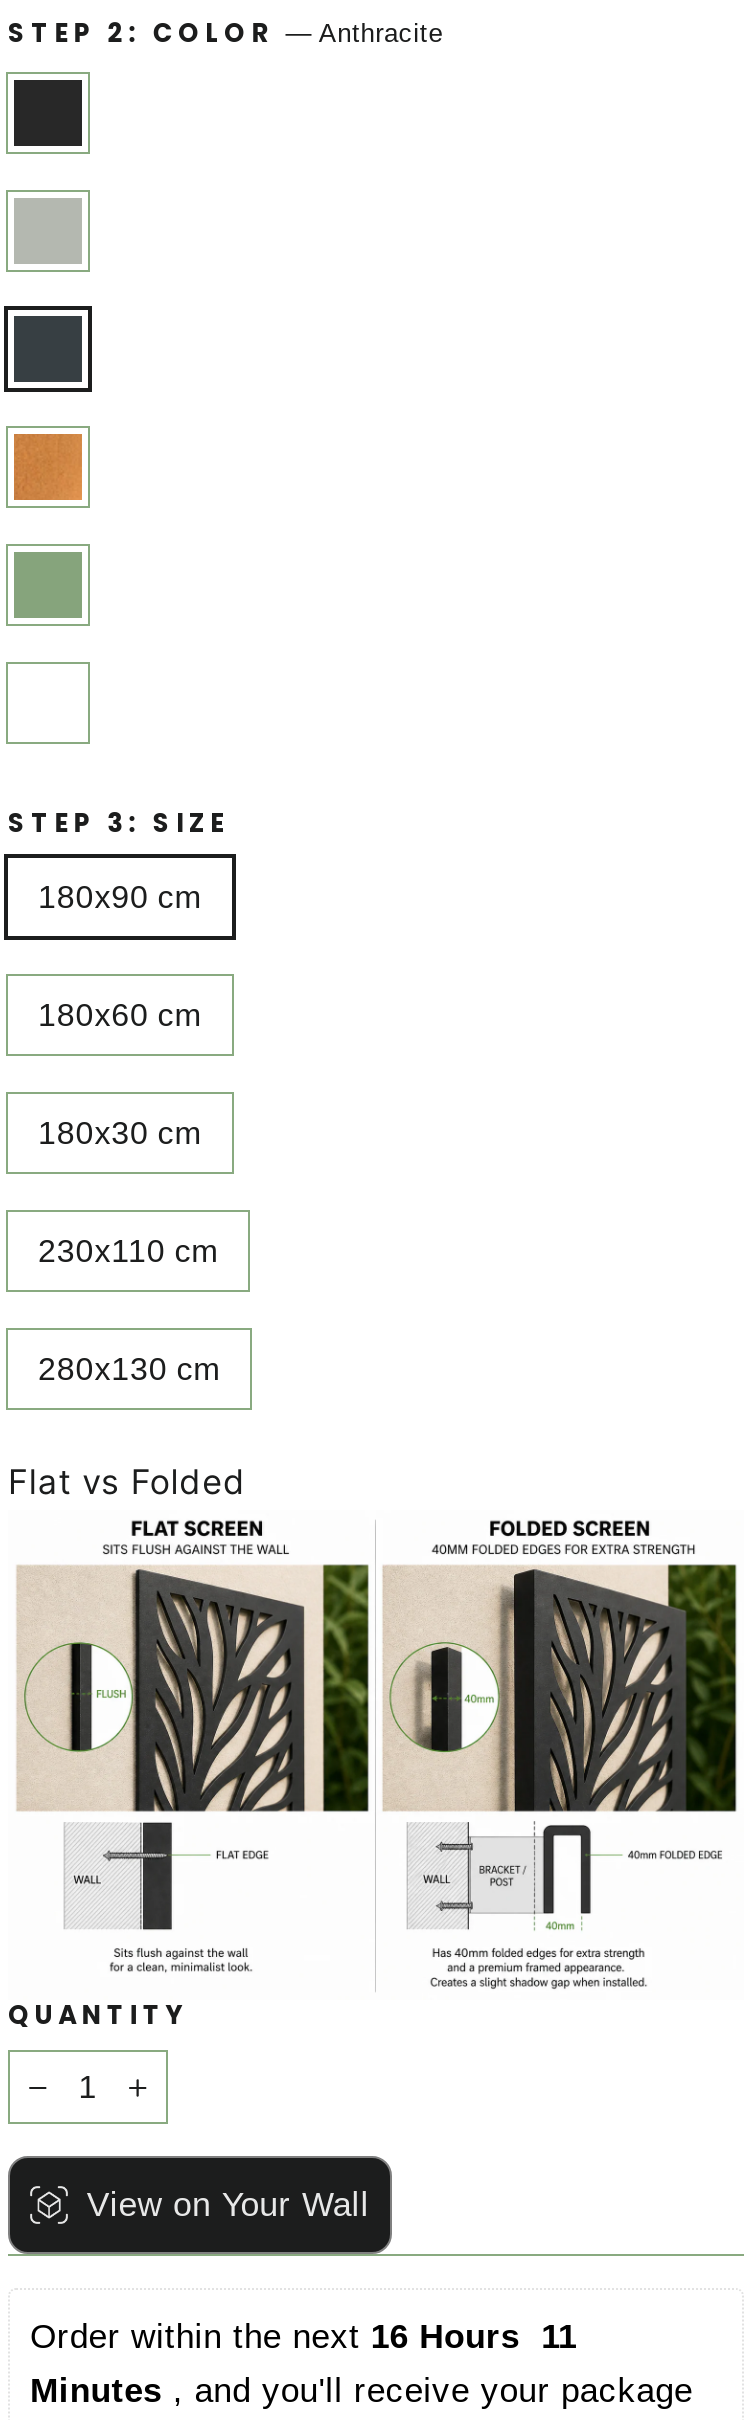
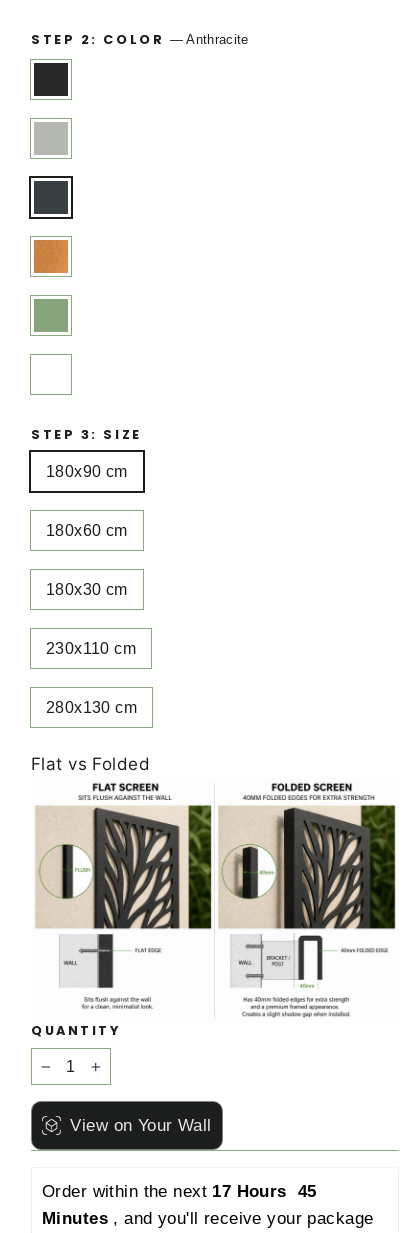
- Order within the next 16 Hours 11
+ Order within the next 17 Hours 45
